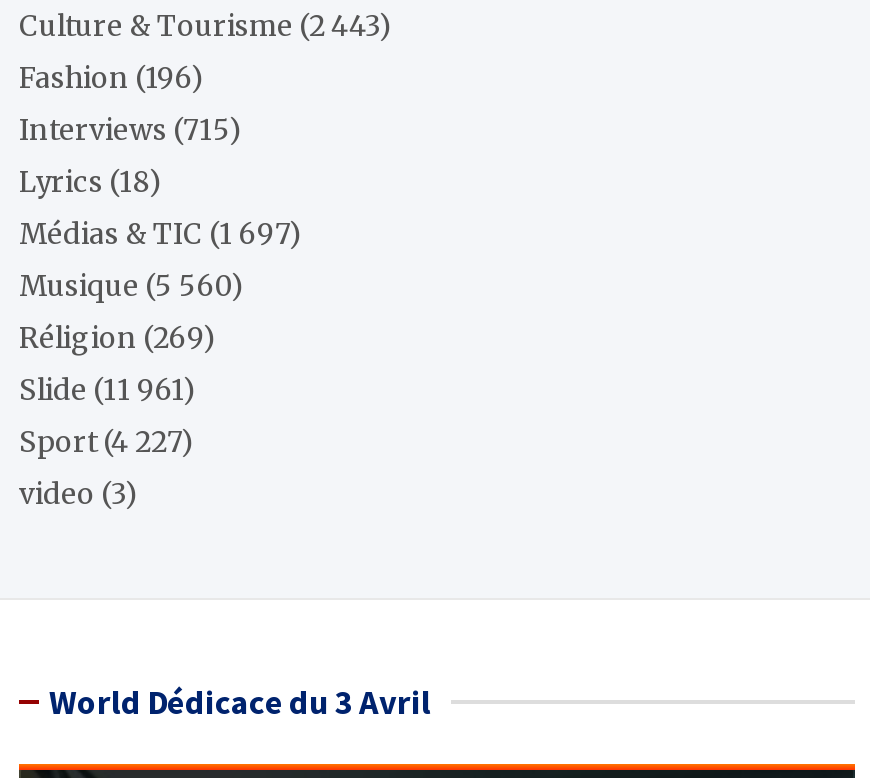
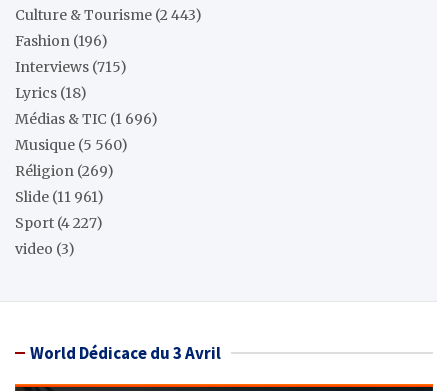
- Médias & TIC (1 697)
+ Médias & TIC (1 696)
